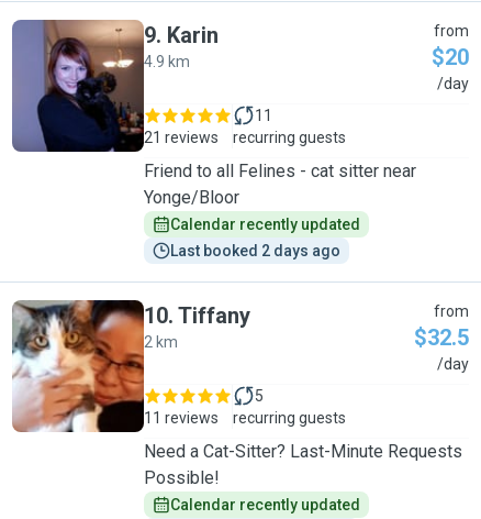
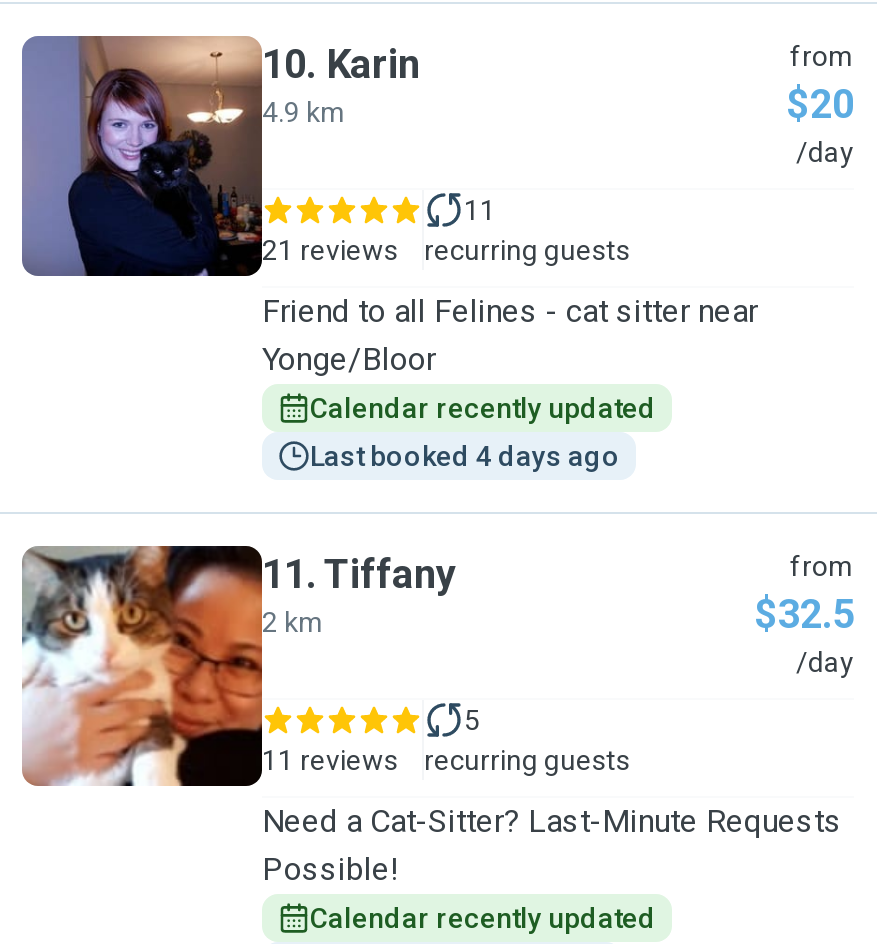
- 9. Karin
+ 10. Karin

- Last booked 2 days ago
+ Last booked 4 days ago

- 10. Tiffany
+ 11. Tiffany
